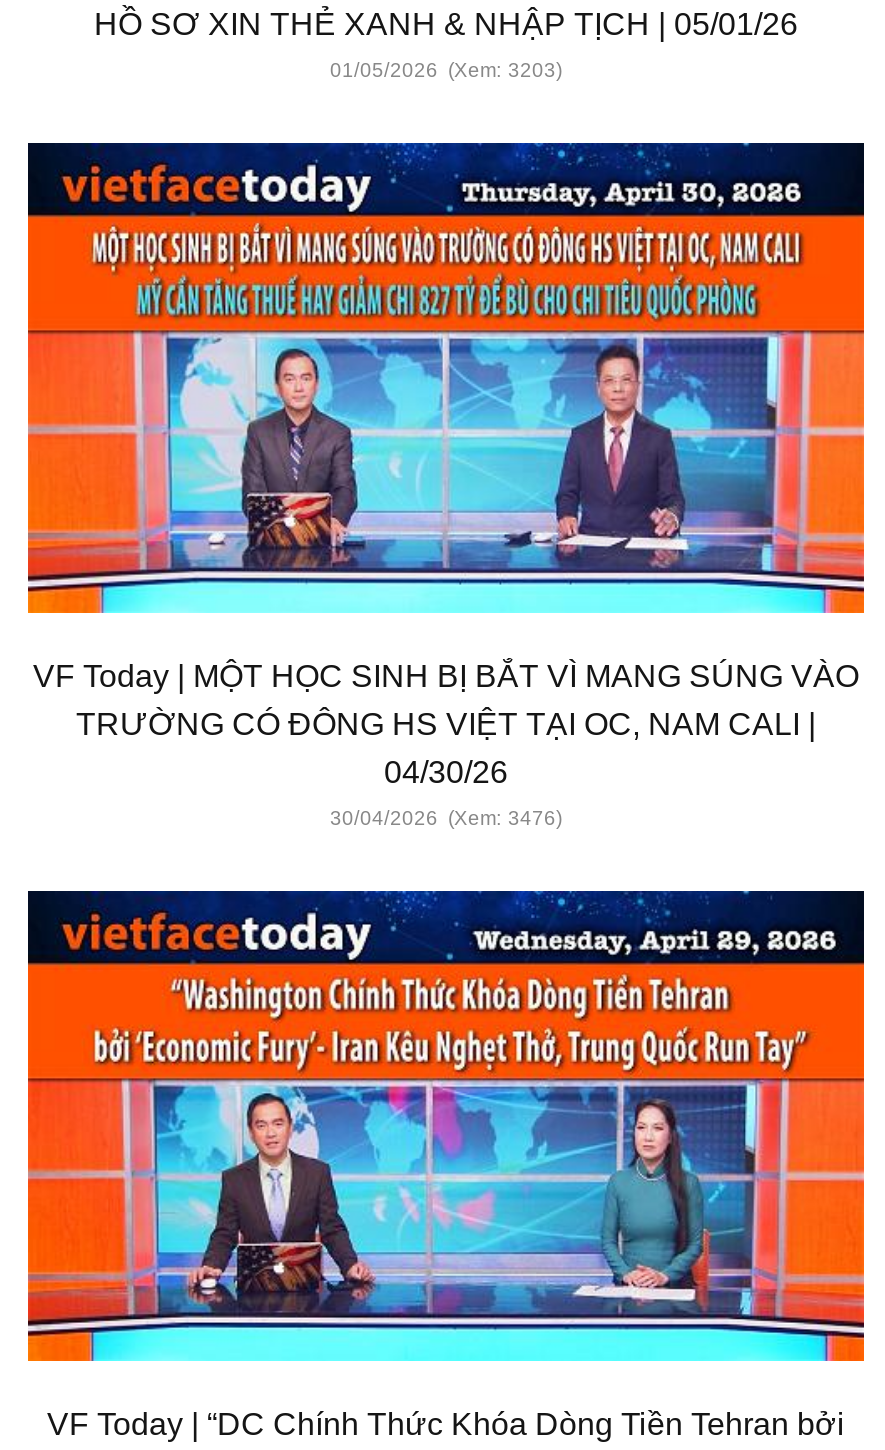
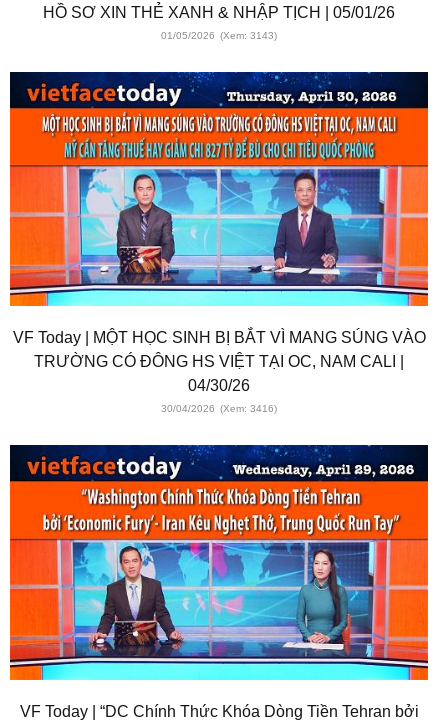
- 01/05/2026 (Xem: 3203)
+ 01/05/2026 (Xem: 3143)

- 30/04/2026 (Xem: 3476)
+ 30/04/2026 (Xem: 3416)
